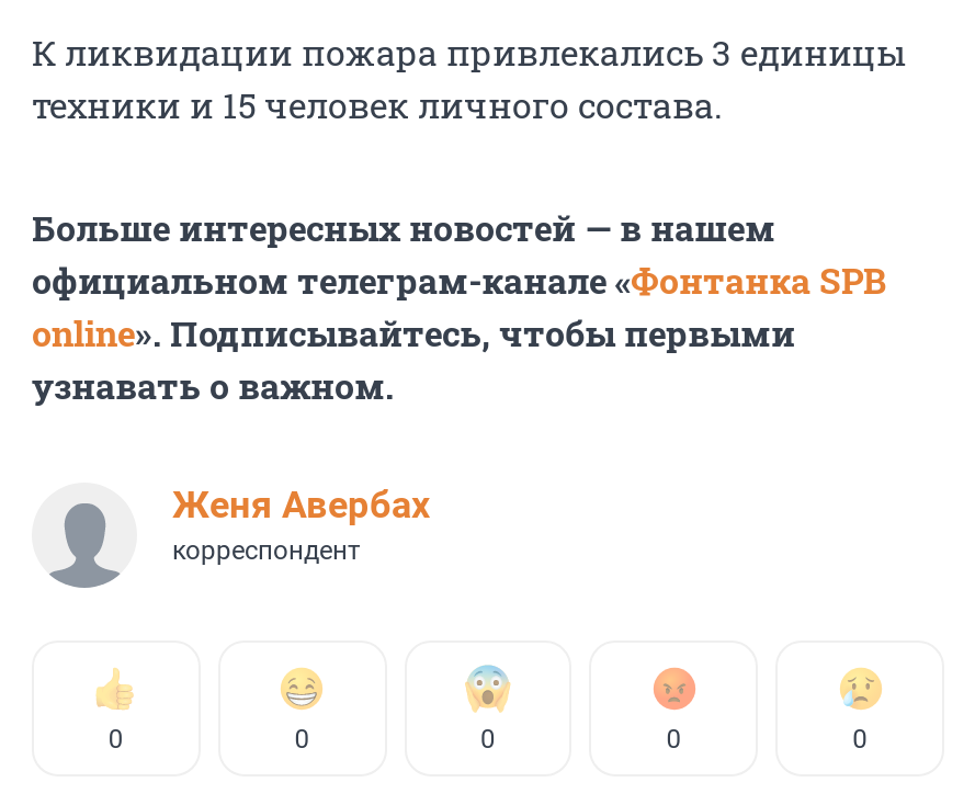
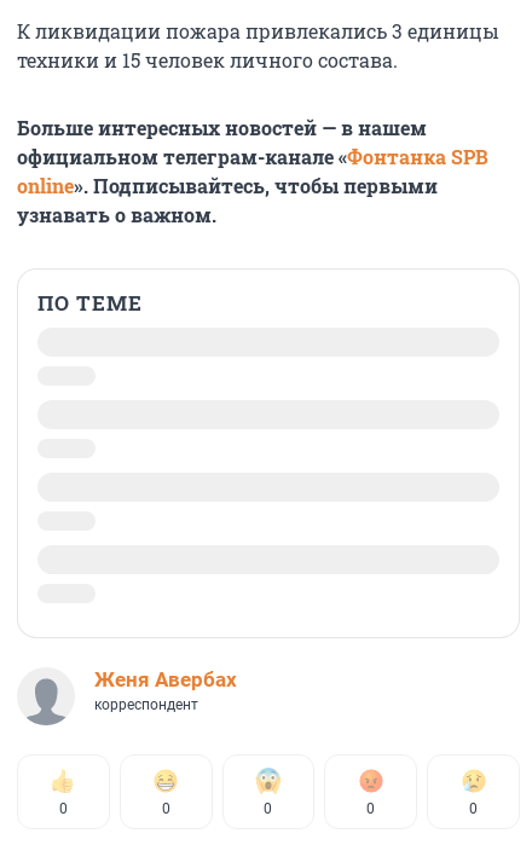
+ ПО ТЕМЕ
